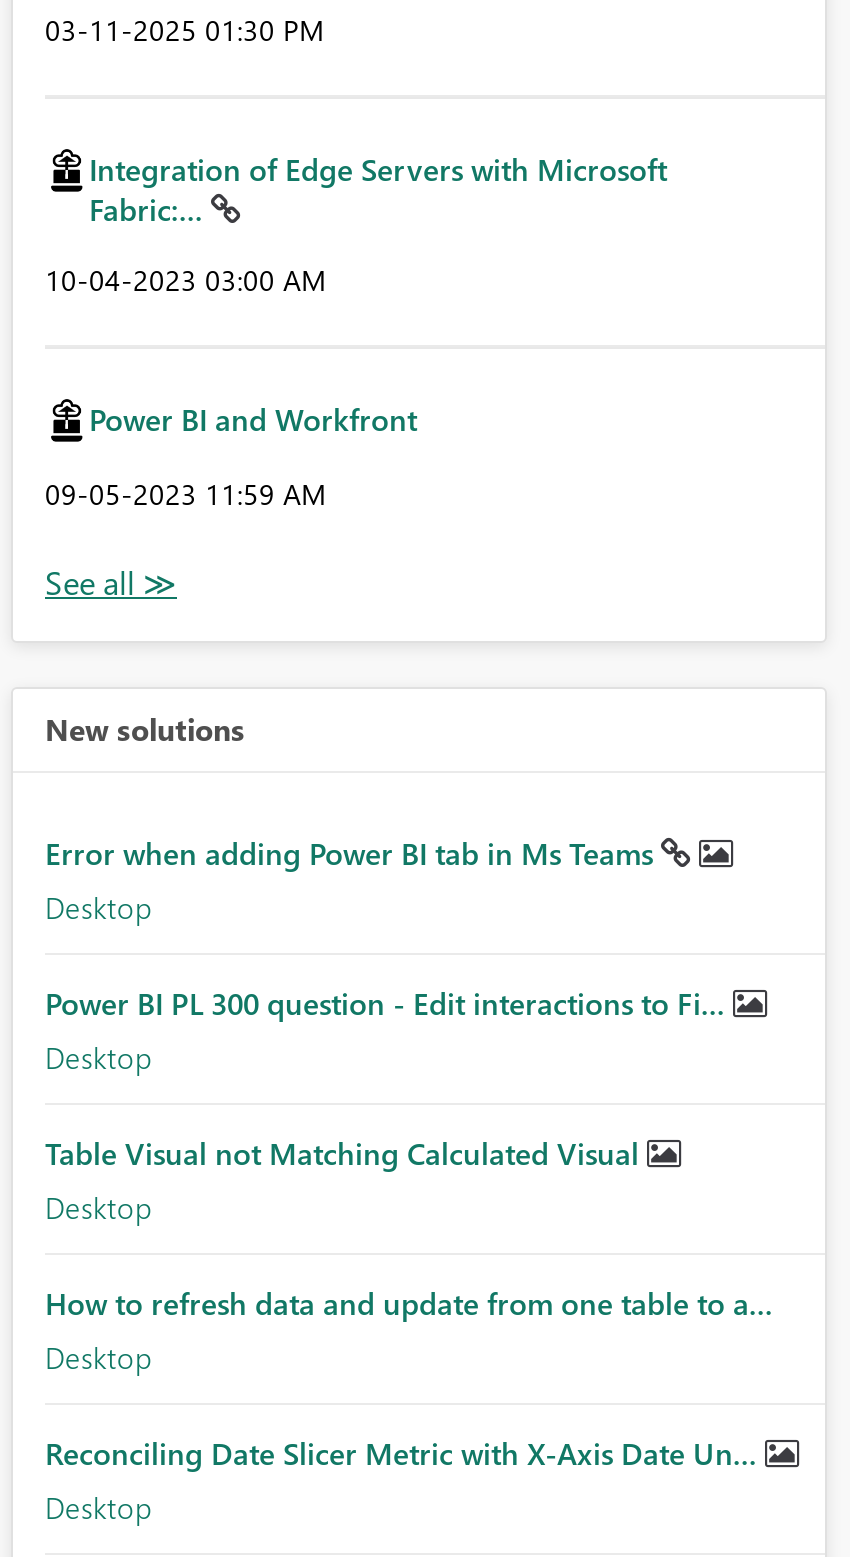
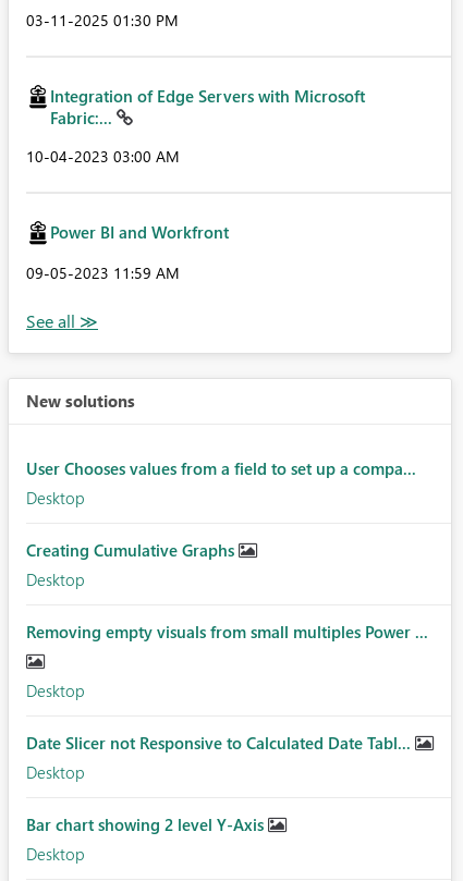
- Error when adding Power BI tab in Ms Teams
+ User Chooses values from a field to set up a compa...

- Power BI PL 300 question - Edit interactions to Fi...
+ Creating Cumulative Graphs

- Table Visual not Matching Calculated Visual
+ Removing empty visuals from small multiples Power ...

- How to refresh data and update from one table to a...
+ Date Slicer not Responsive to Calculated Date Tabl...

- Reconciling Date Slicer Metric with X-Axis Date Un...
+ Bar chart showing 2 level Y-Axis
